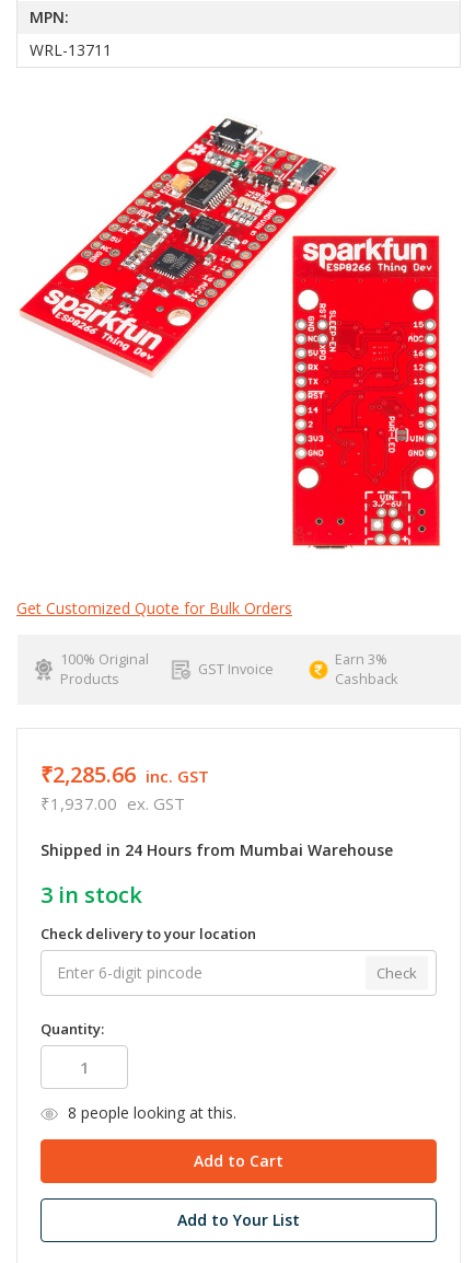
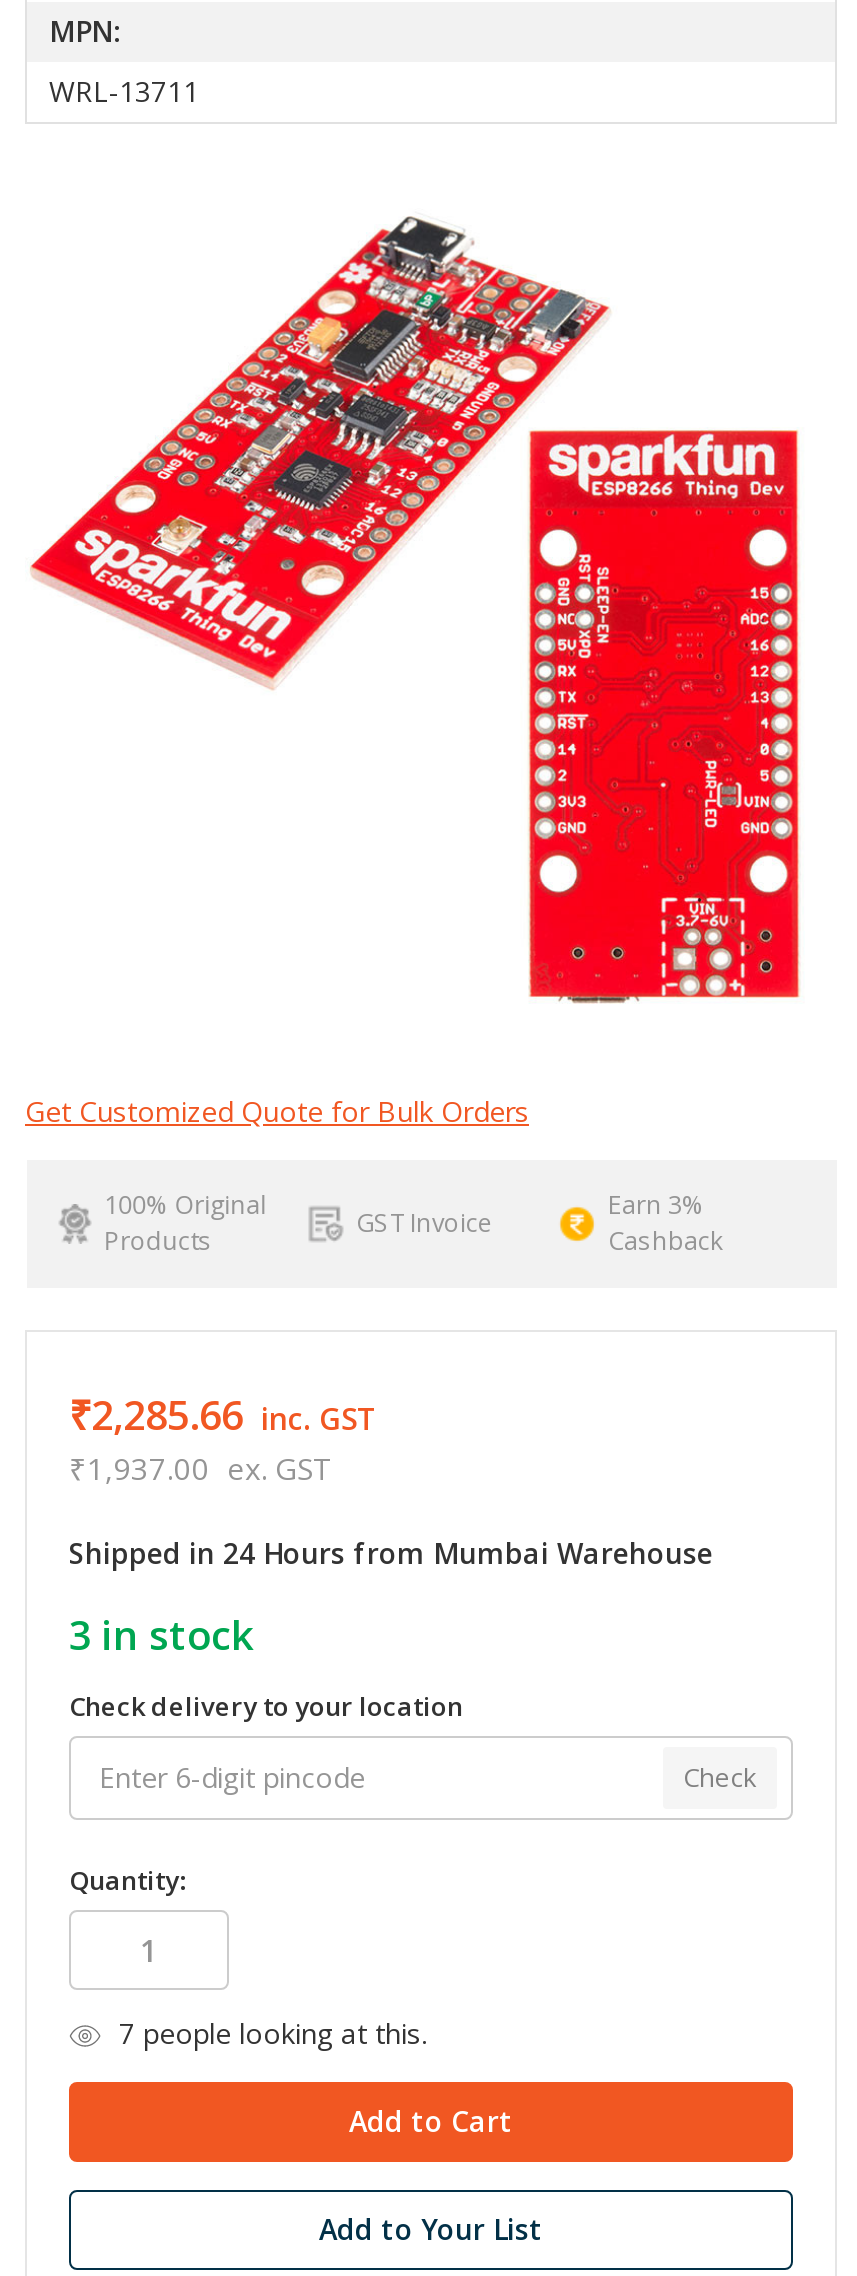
- 8 people looking at this.
+ 7 people looking at this.
